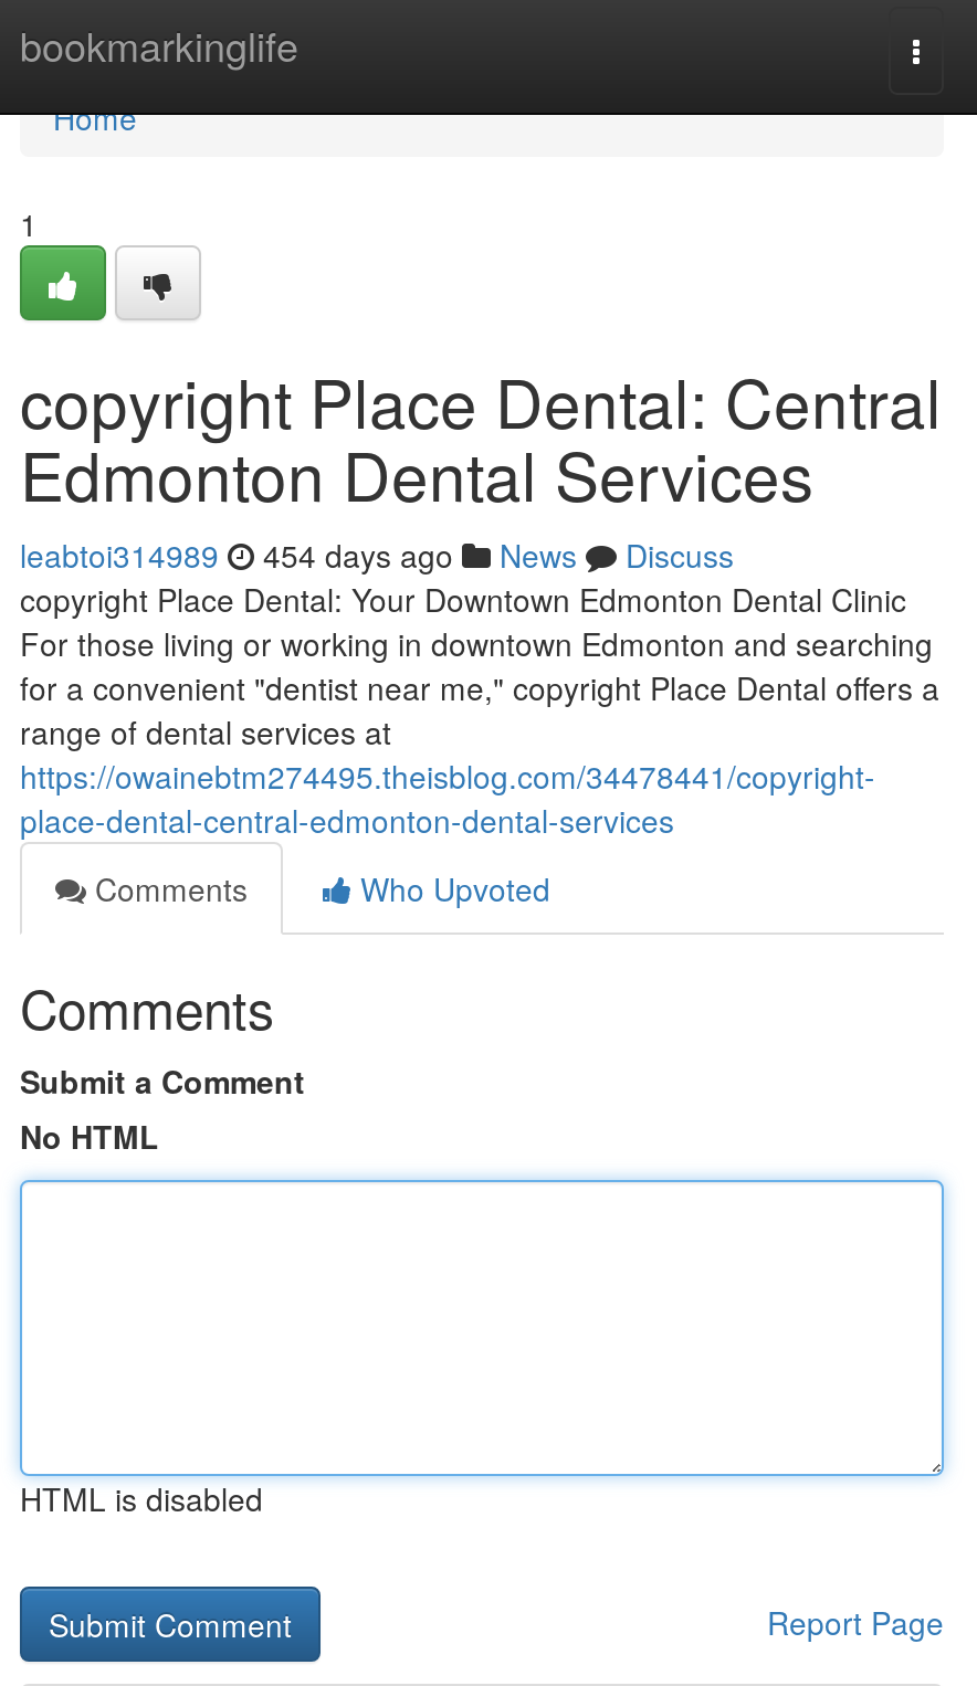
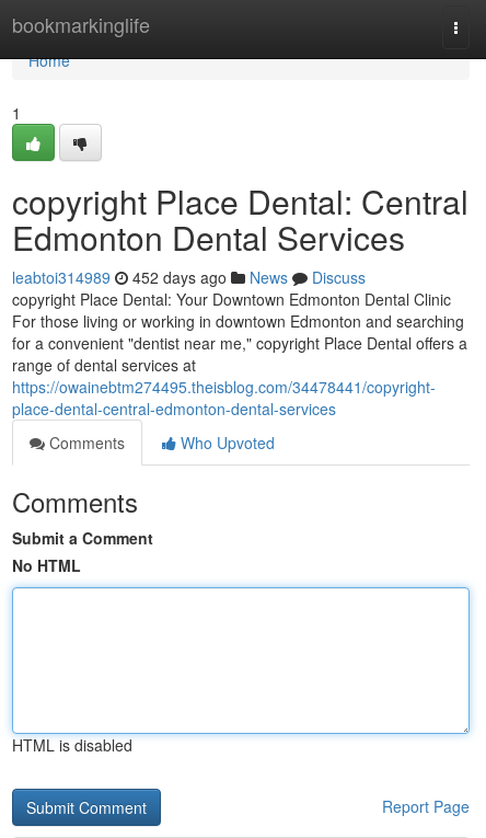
- leabtoi314989 454 days ago News Discuss
+ leabtoi314989 452 days ago News Discuss
